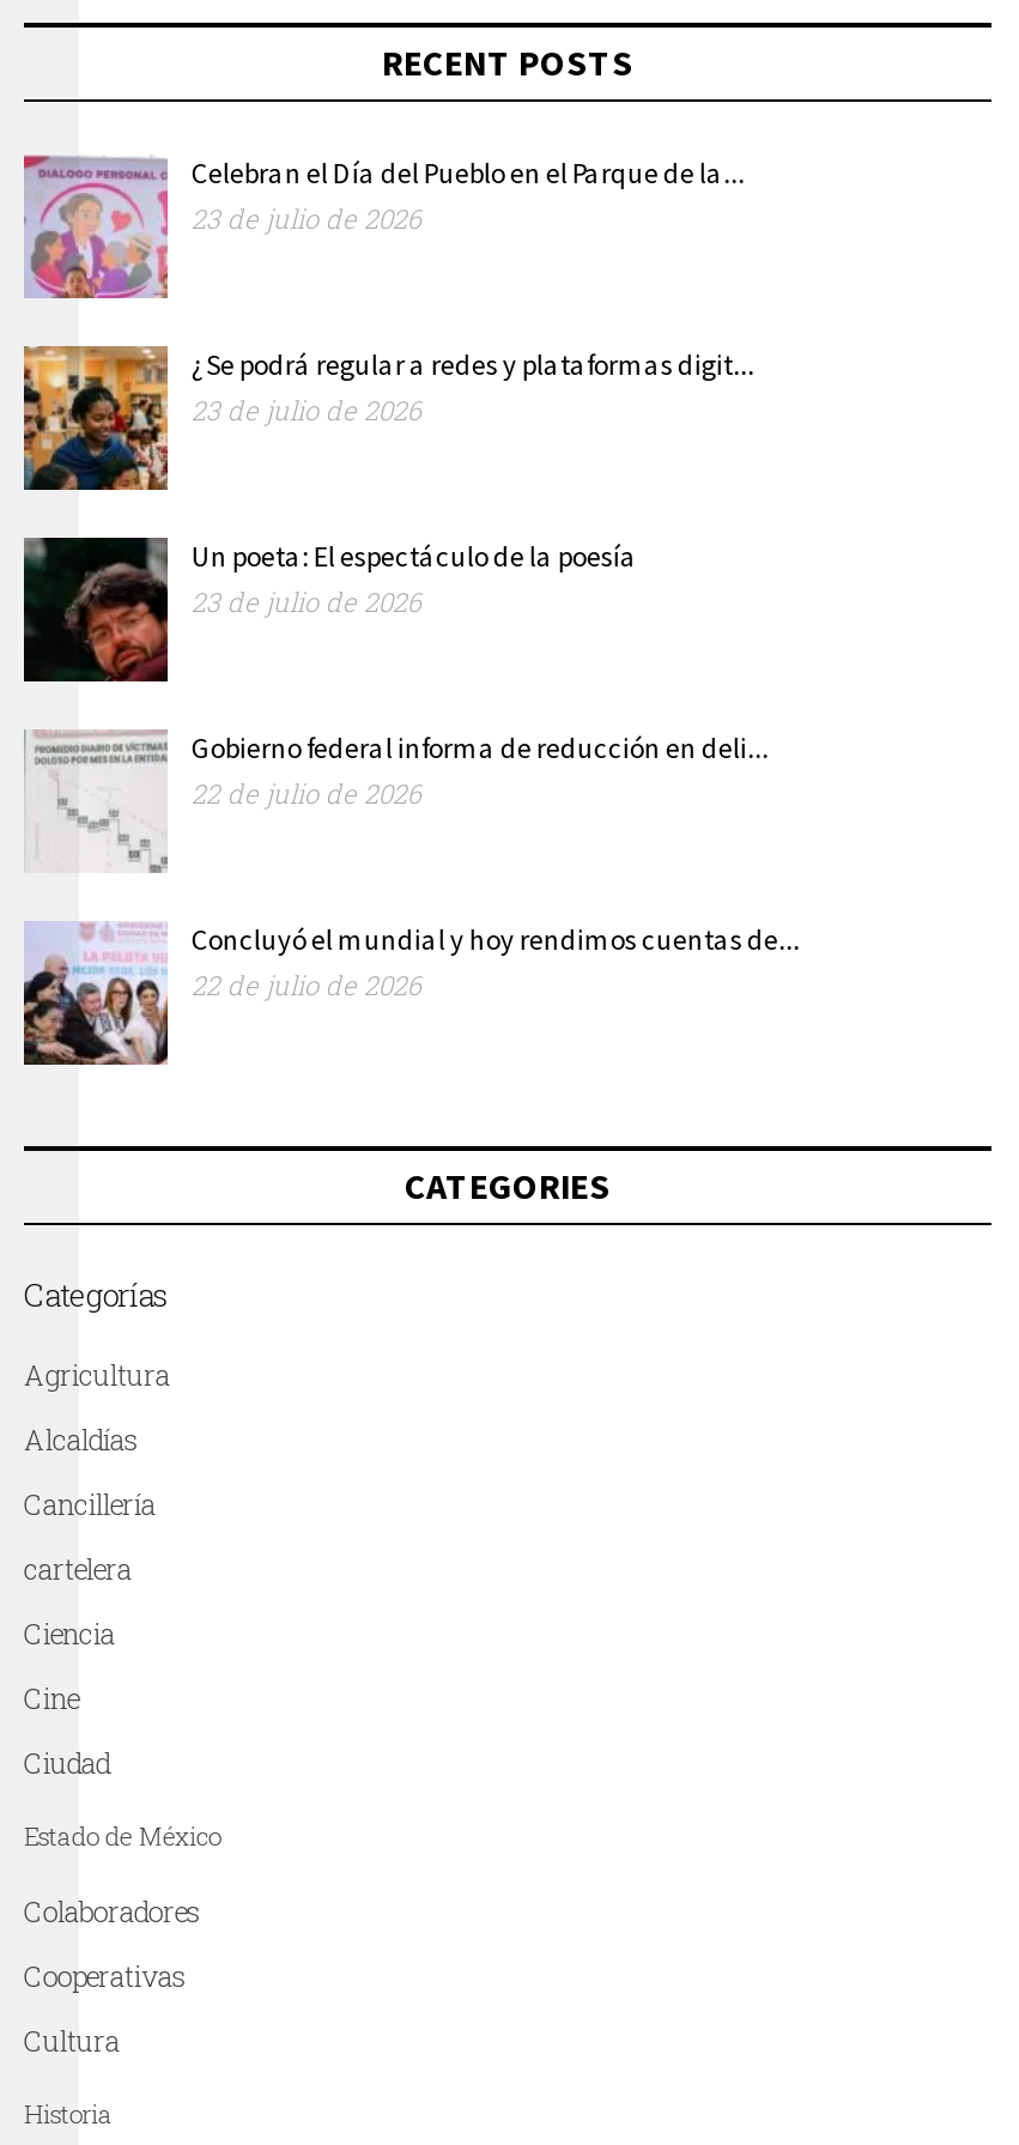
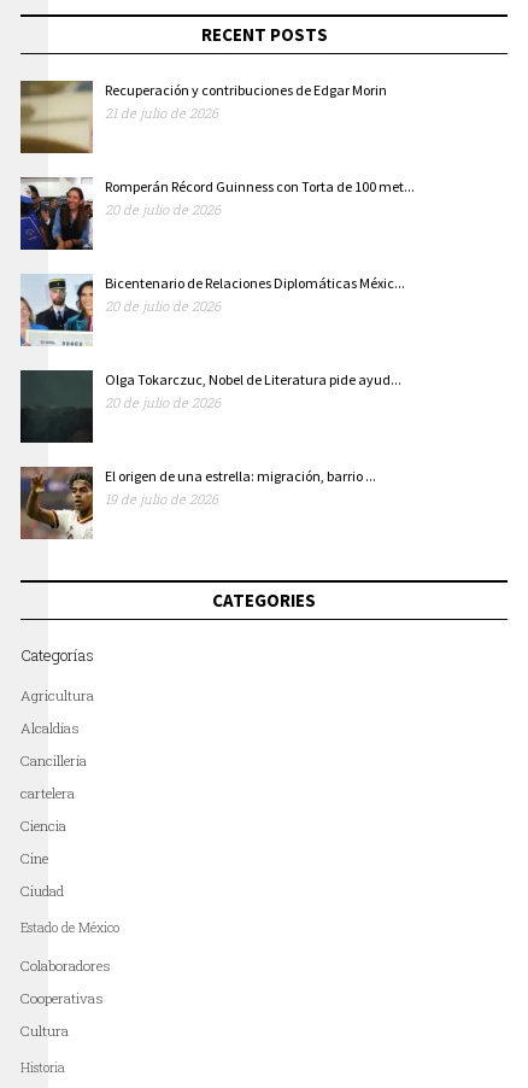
- [image]
- Celebran el Día del Pueblo en el Parque de la...
- 23 de julio de 2026
+ [image]
+ Recuperación y contribuciones de Edgar Morin
+ 21 de julio de 2026

- [image]
- ¿Se podrá regular a redes y plataformas digit...
- 23 de julio de 2026
+ [image]
+ Romperán Récord Guinness con Torta de 100 met...
+ 20 de julio de 2026

- [image]
- Un poeta: El espectáculo de la poesía
- 23 de julio de 2026
+ [image]
+ Bicentenario de Relaciones Diplomáticas Méxic...
+ 20 de julio de 2026

- [image]
- Gobierno federal informa de reducción en deli...
- 22 de julio de 2026
+ [image]
+ Olga Tokarczuc, Nobel de Literatura pide ayud...
+ 20 de julio de 2026

- [image]
- Concluyó el mundial y hoy rendimos cuentas de...
- 22 de julio de 2026
+ [image]
+ El origen de una estrella: migración, barrio ...
+ 19 de julio de 2026
